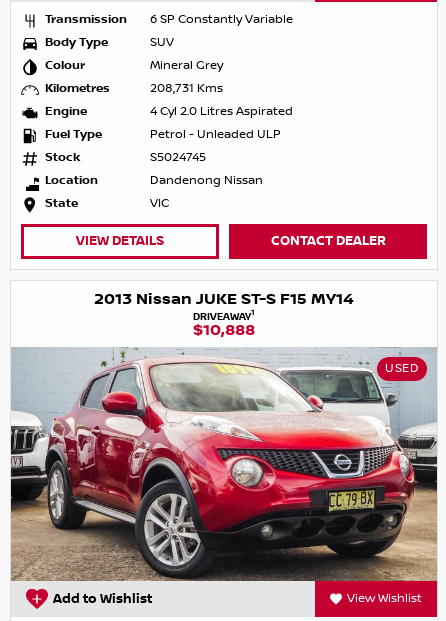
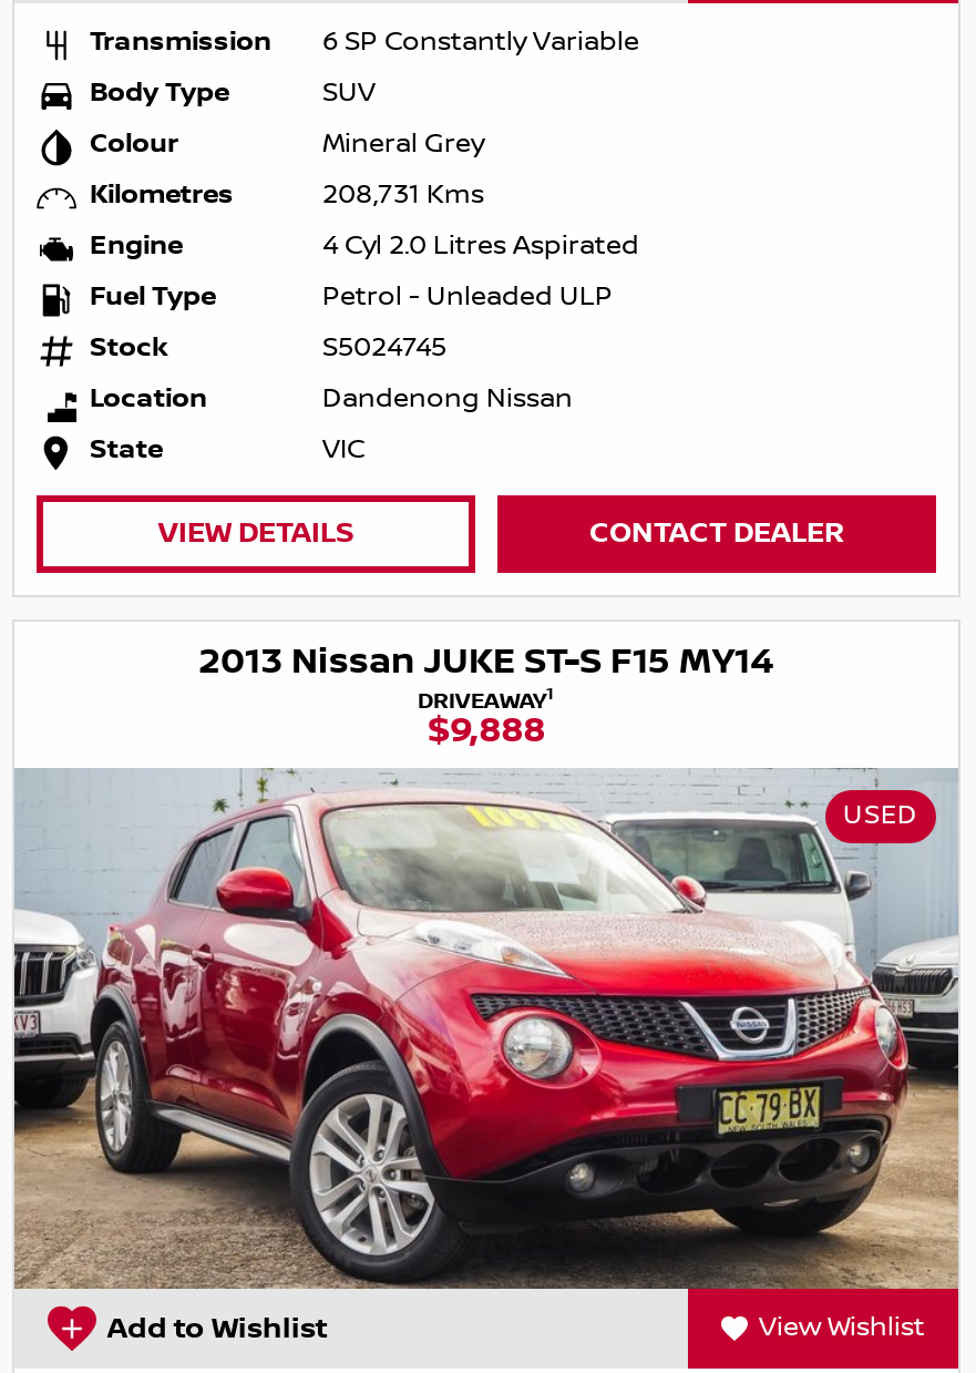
- $10,888
+ $9,888
